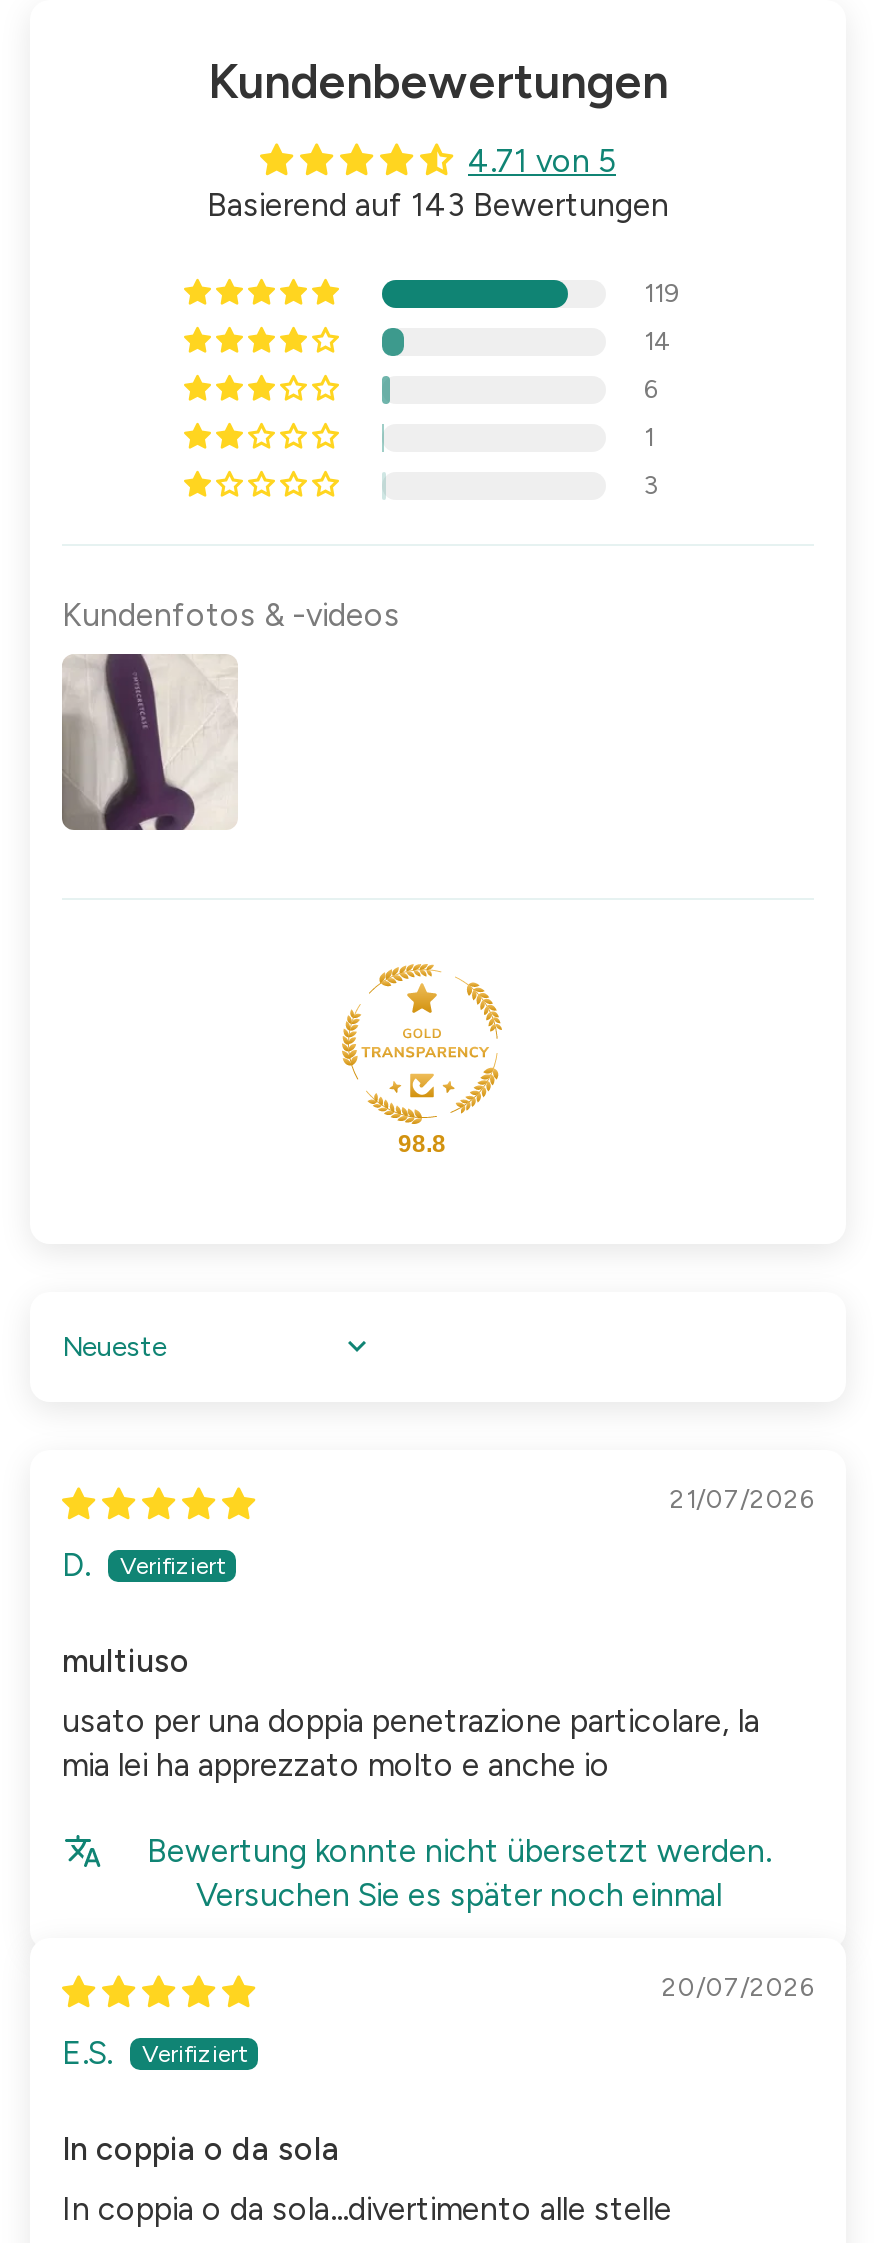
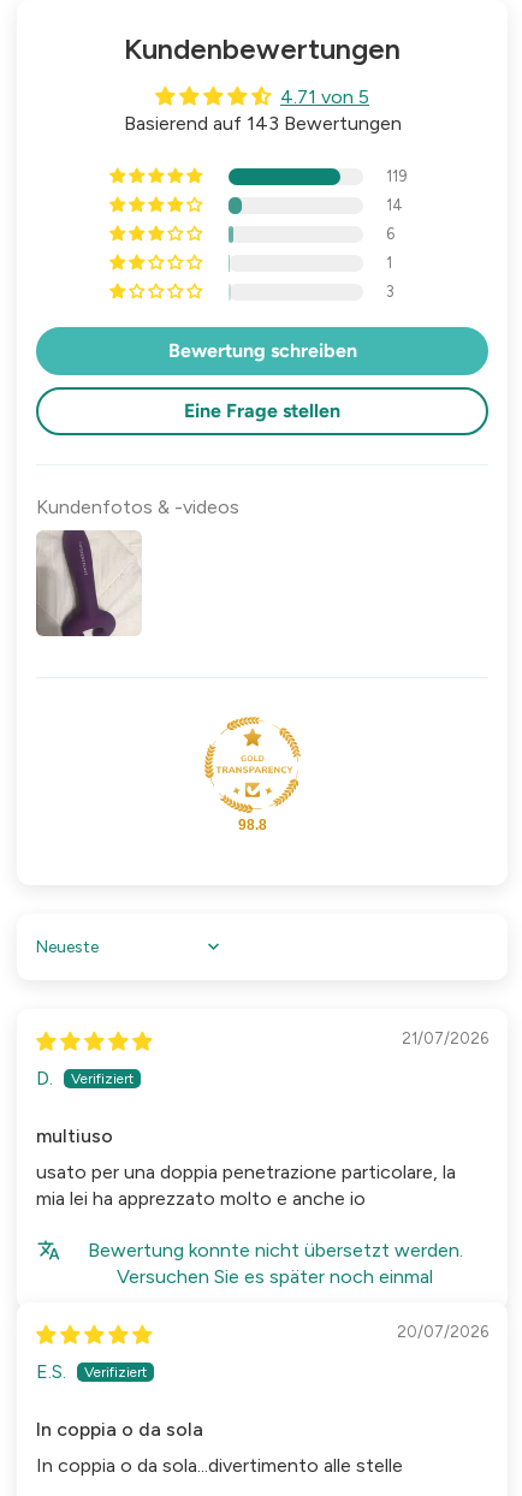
+ Bewertung schreiben
+ Eine Frage stellen
